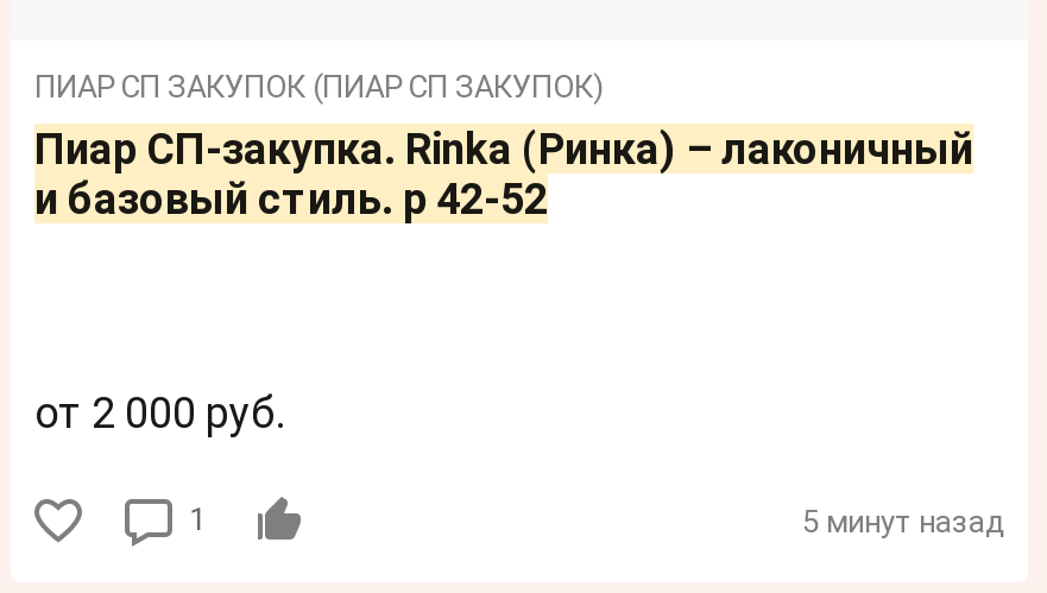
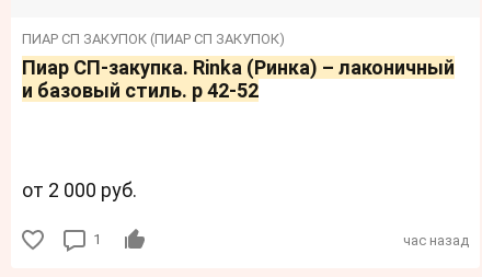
- 5 минут назад
+ час назад
